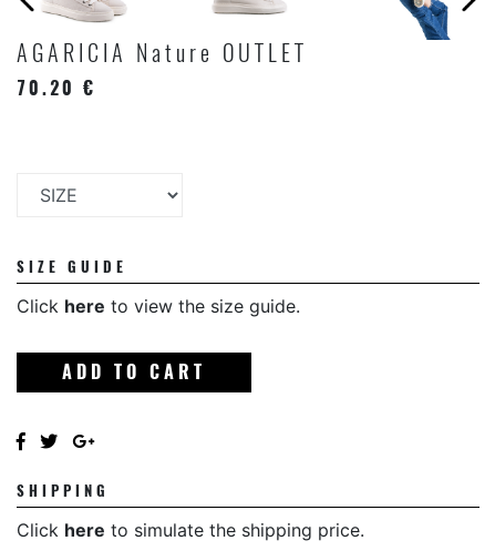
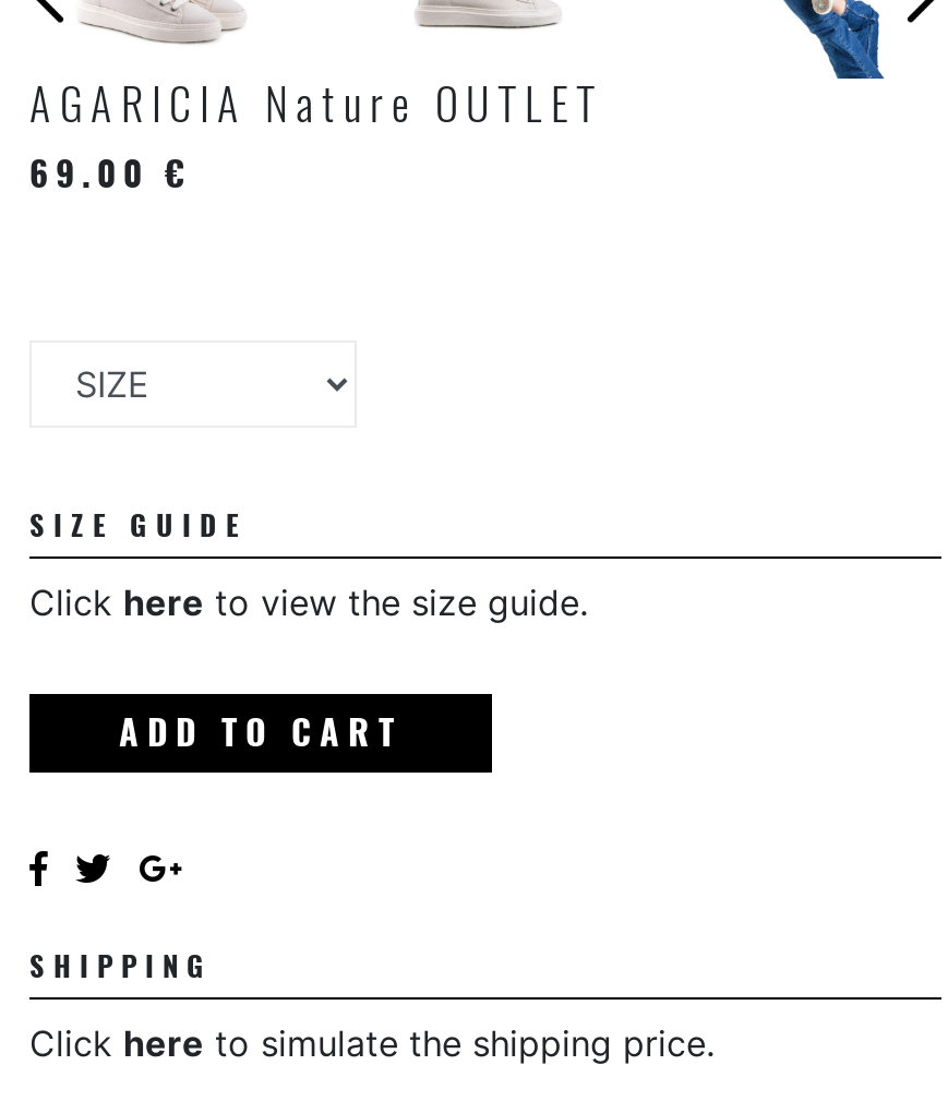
- 70.20 €
+ 69.00 €
